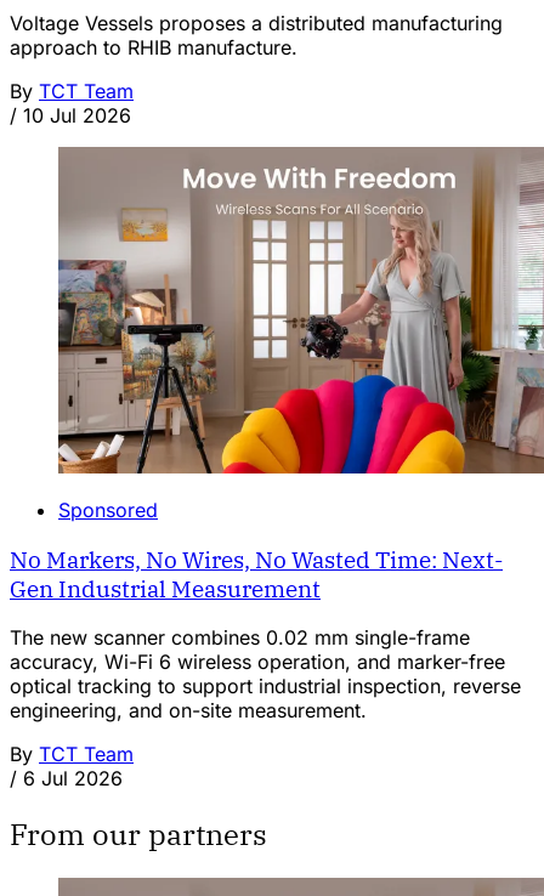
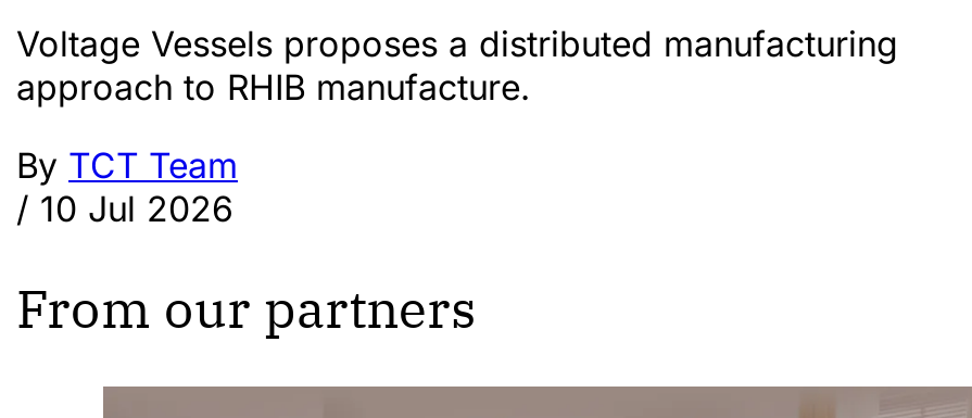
- [image]
- Sponsored
- No Markers, No Wires, No Wasted Time: Next-
- Gen Industrial Measurement
- The new scanner combines 0.02 mm single-frame
- accuracy, Wi-Fi 6 wireless operation, and marker-free
- optical tracking to support industrial inspection, reverse
- engineering, and on-site measurement.
- By TCT Team
- / 6 Jul 2026
